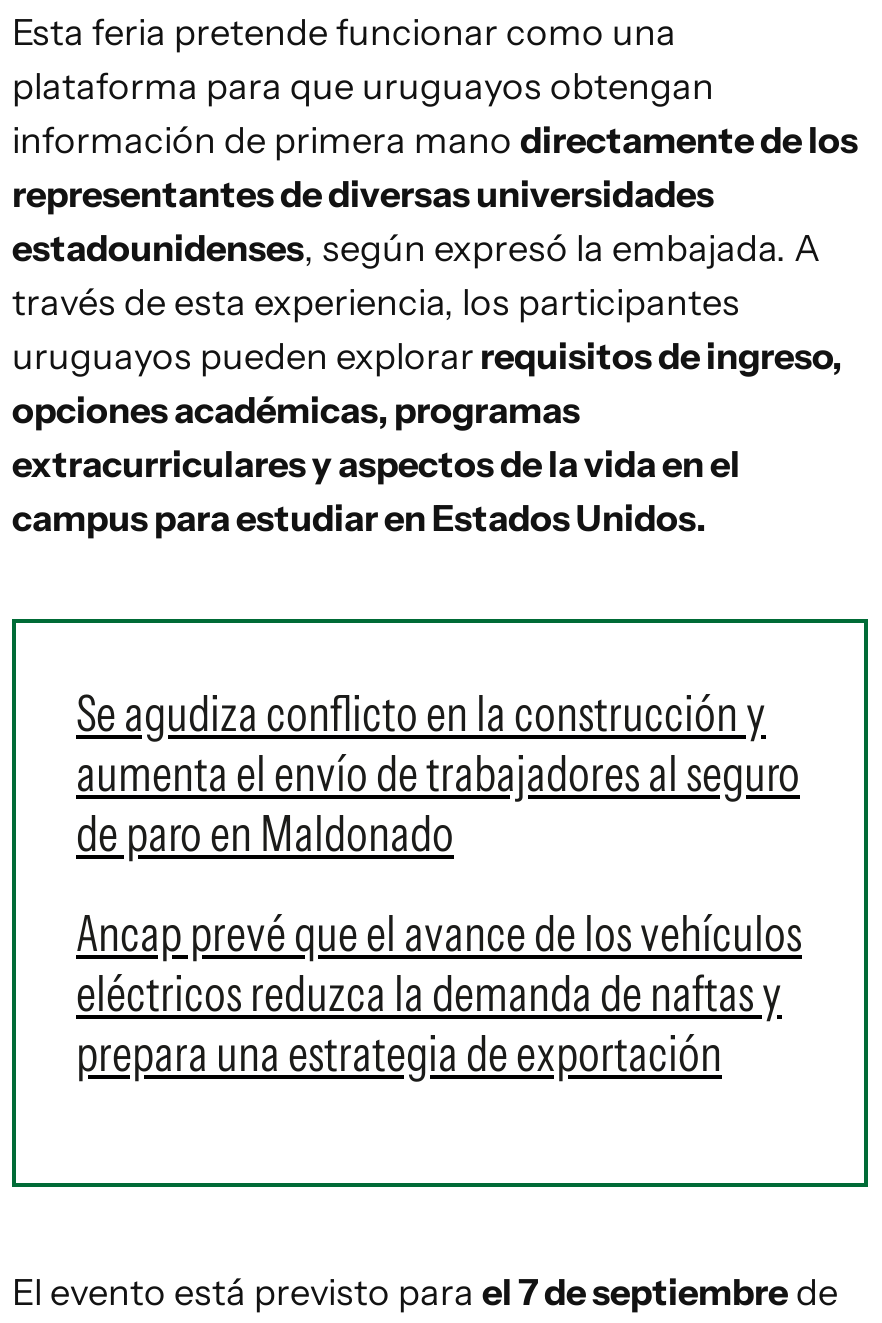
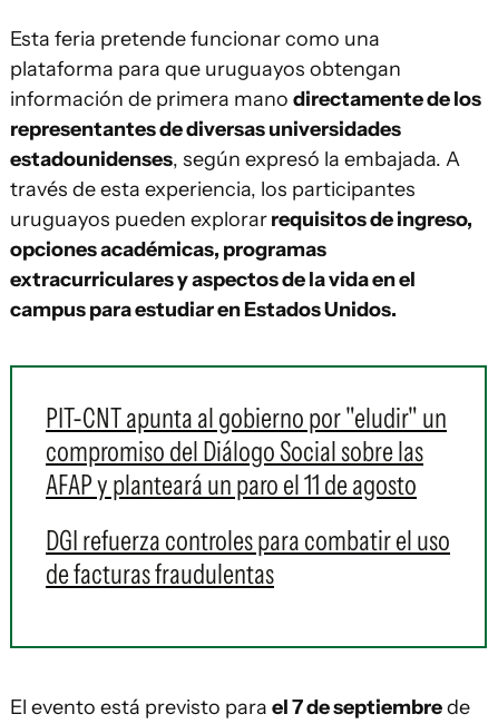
- Se agudiza conflicto en la construcción y
- aumenta el envío de trabajadores al seguro
- de paro en Maldonado
+ PIT-CNT apunta al gobierno por "eludir" un
+ compromiso del Diálogo Social sobre las
+ AFAP y planteará un paro el 11 de agosto

- Ancap prevé que el avance de los vehículos
- eléctricos reduzca la demanda de naftas y
- prepara una estrategia de exportación
+ DGI refuerza controles para combatir el uso
+ de facturas fraudulentas
